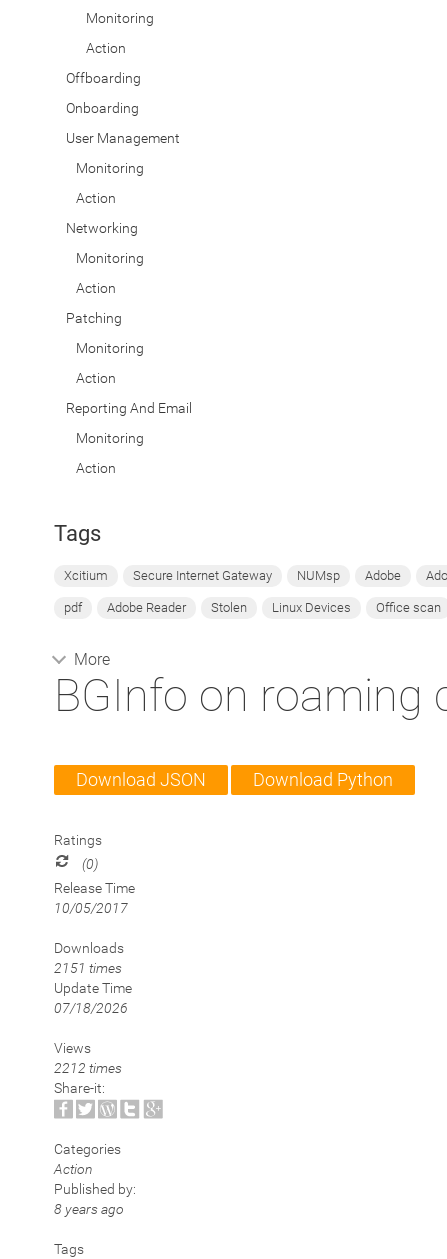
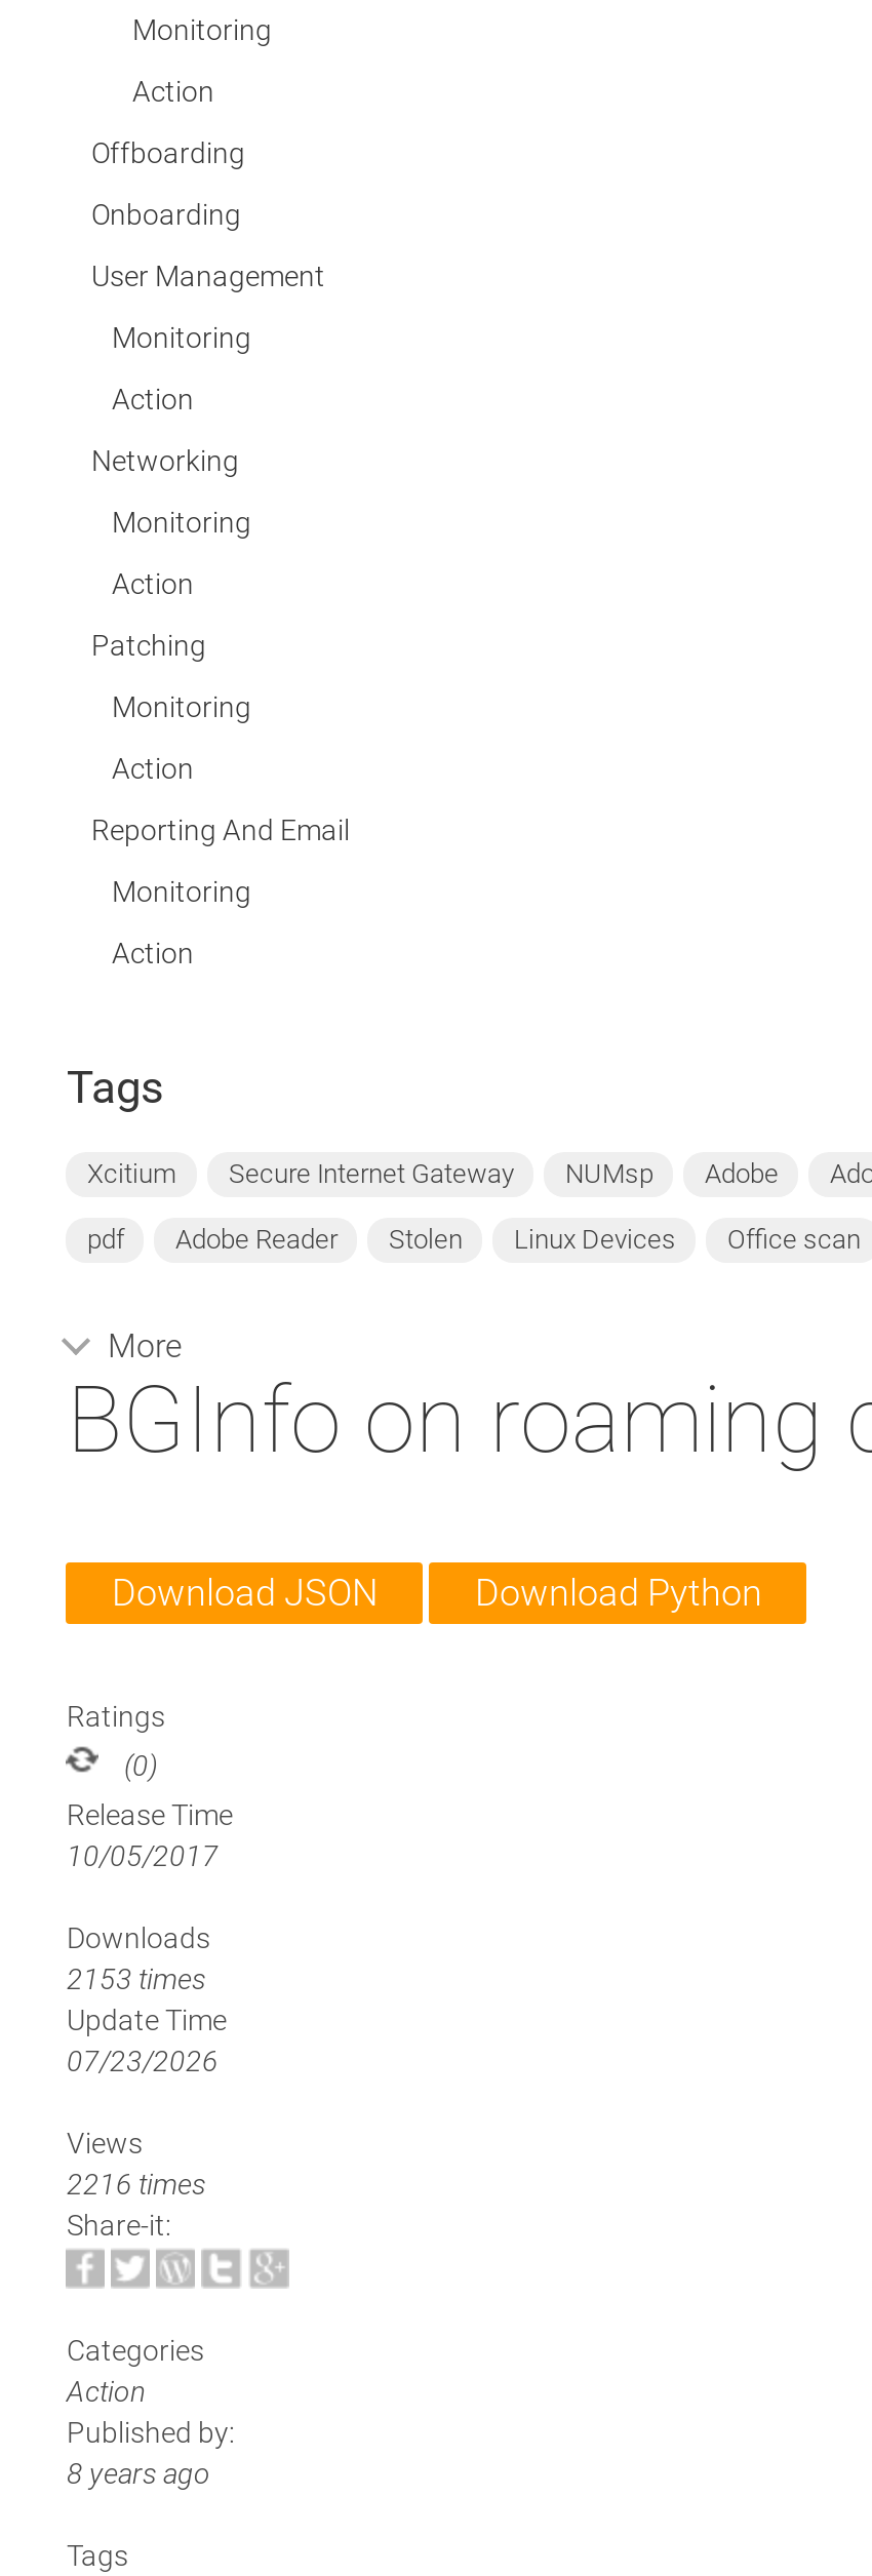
- 2151 times
+ 2153 times

- 07/18/2026
+ 07/23/2026

- 2212 times
+ 2216 times
